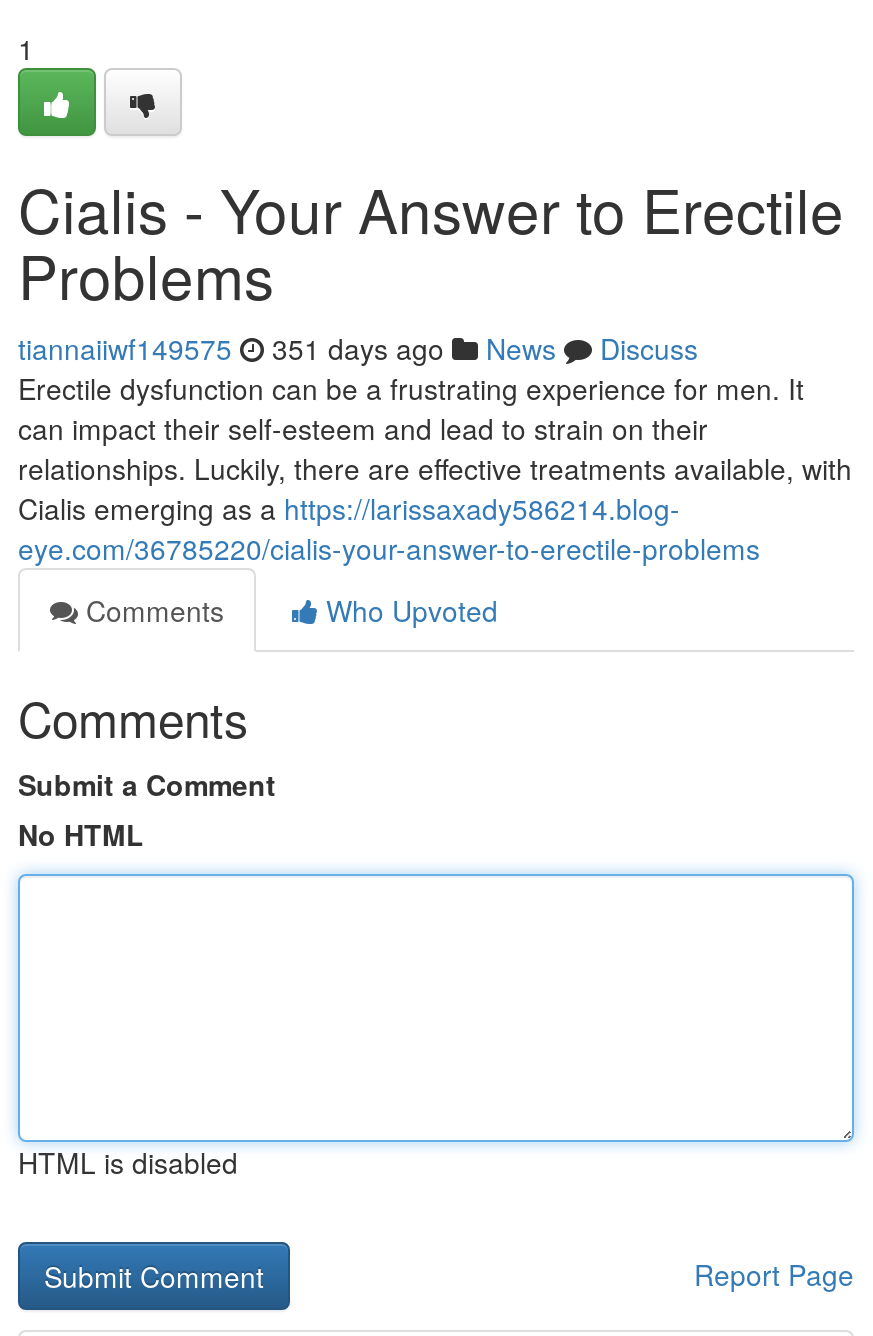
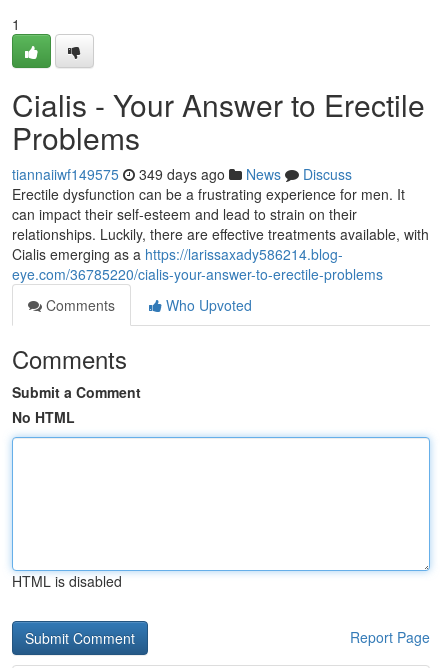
- tiannaiiwf149575 351 days ago News Discuss
+ tiannaiiwf149575 349 days ago News Discuss
